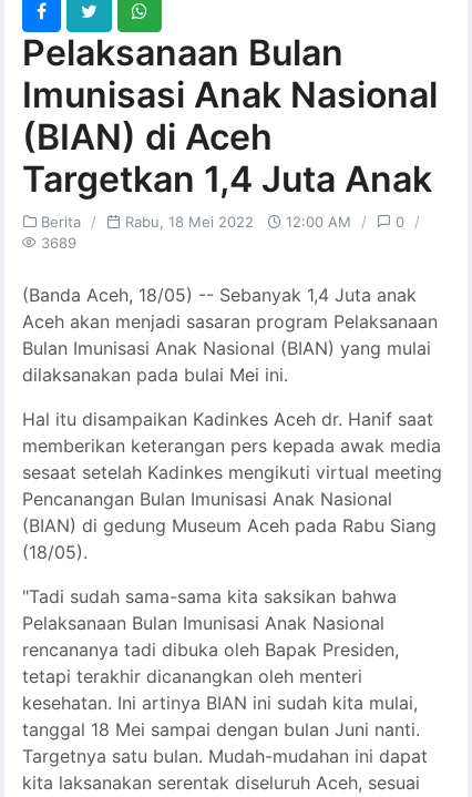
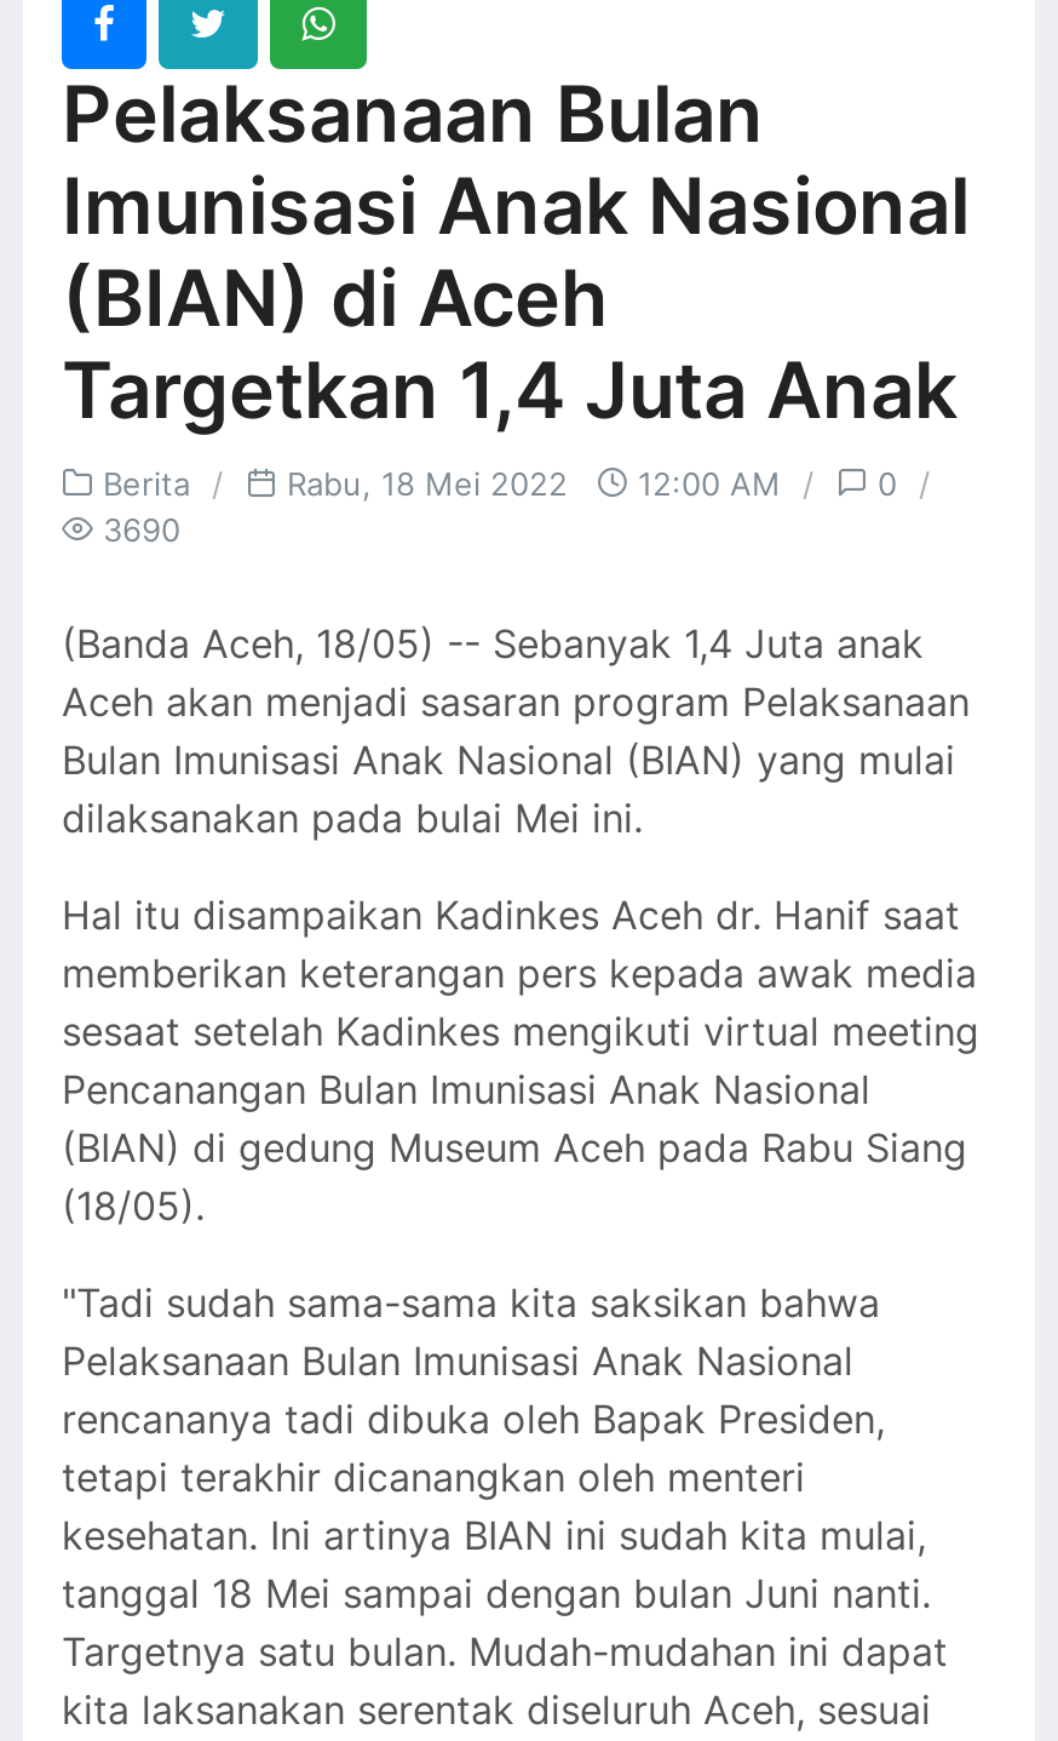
- 3689
+ 3690
